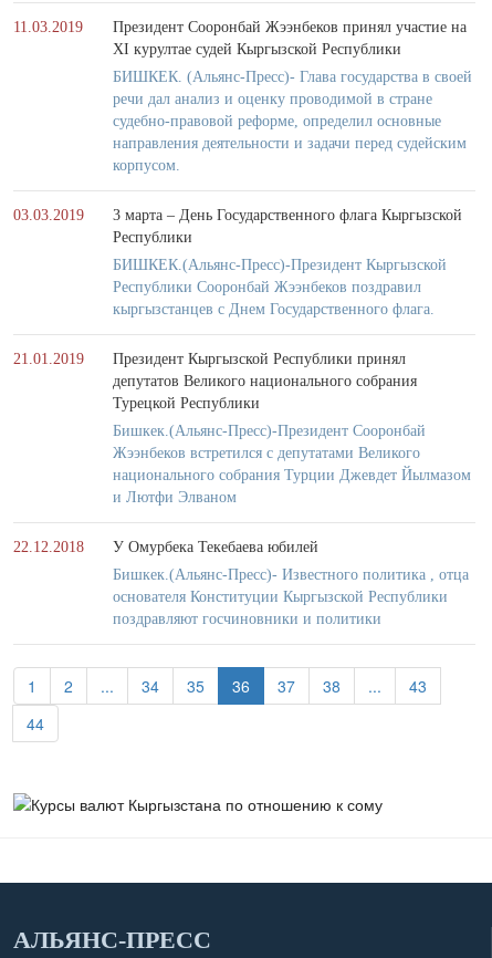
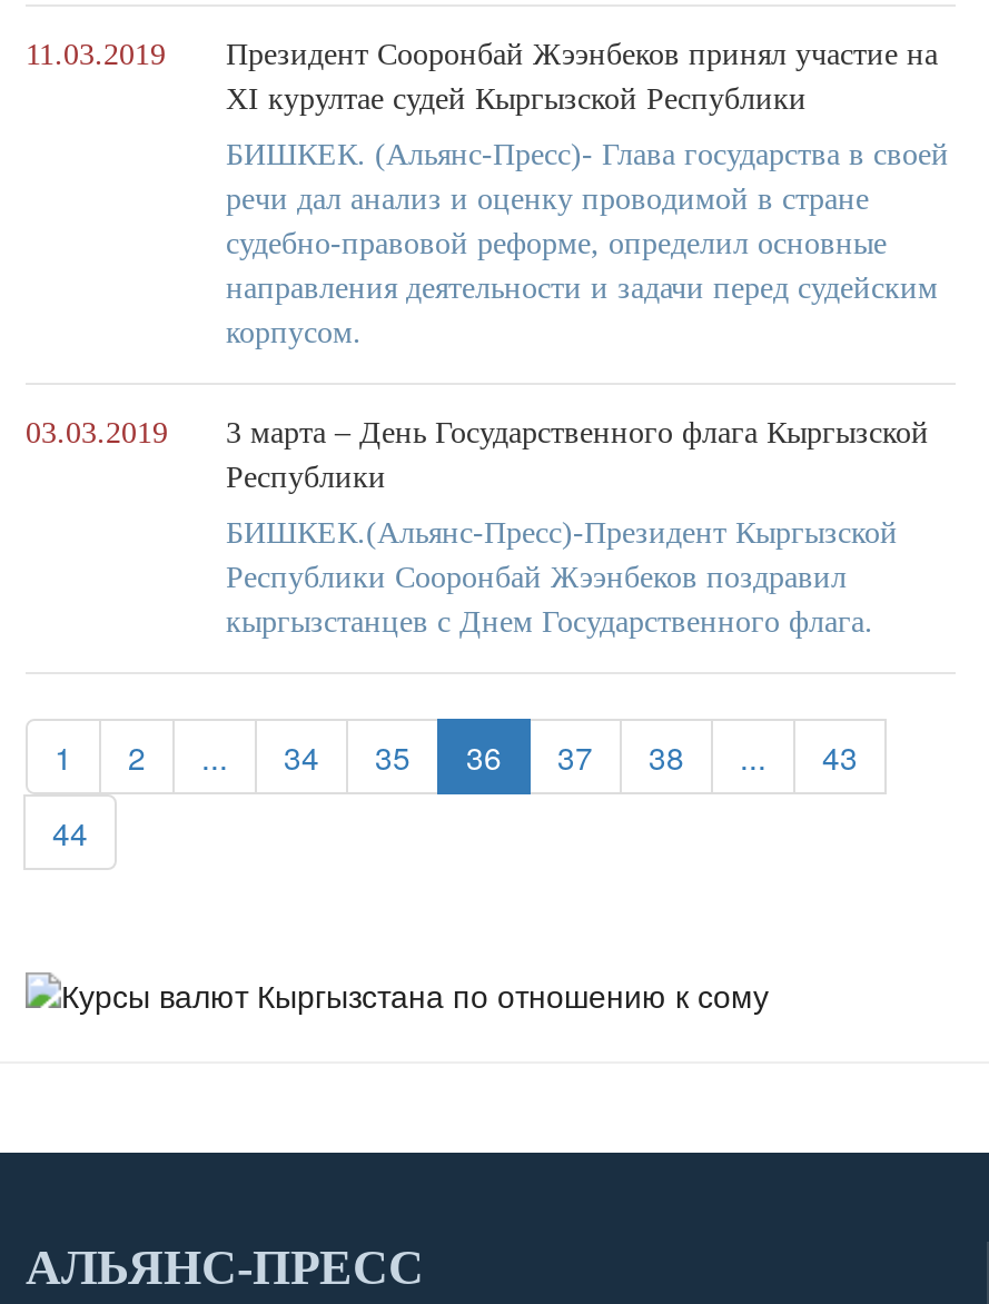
- 21.01.2019
- Президент Кыргызской Республики принял
- депутатов Великого национального собрания
- Турецкой Республики
- Бишкек.(Альянс-Пресс)-Президент Сооронбай
- Жээнбеков встретился с депутатами Великого
- национального собрания Турции Джевдет Йылмазом
- и Лютфи Элваном
- 22.12.2018
- У Омурбека Текебаева юбилей
- Бишкек.(Альянс-Пресс)- Известного политика , отца
- основателя Конституции Кыргызской Республики
- поздравляют госчиновники и политики
